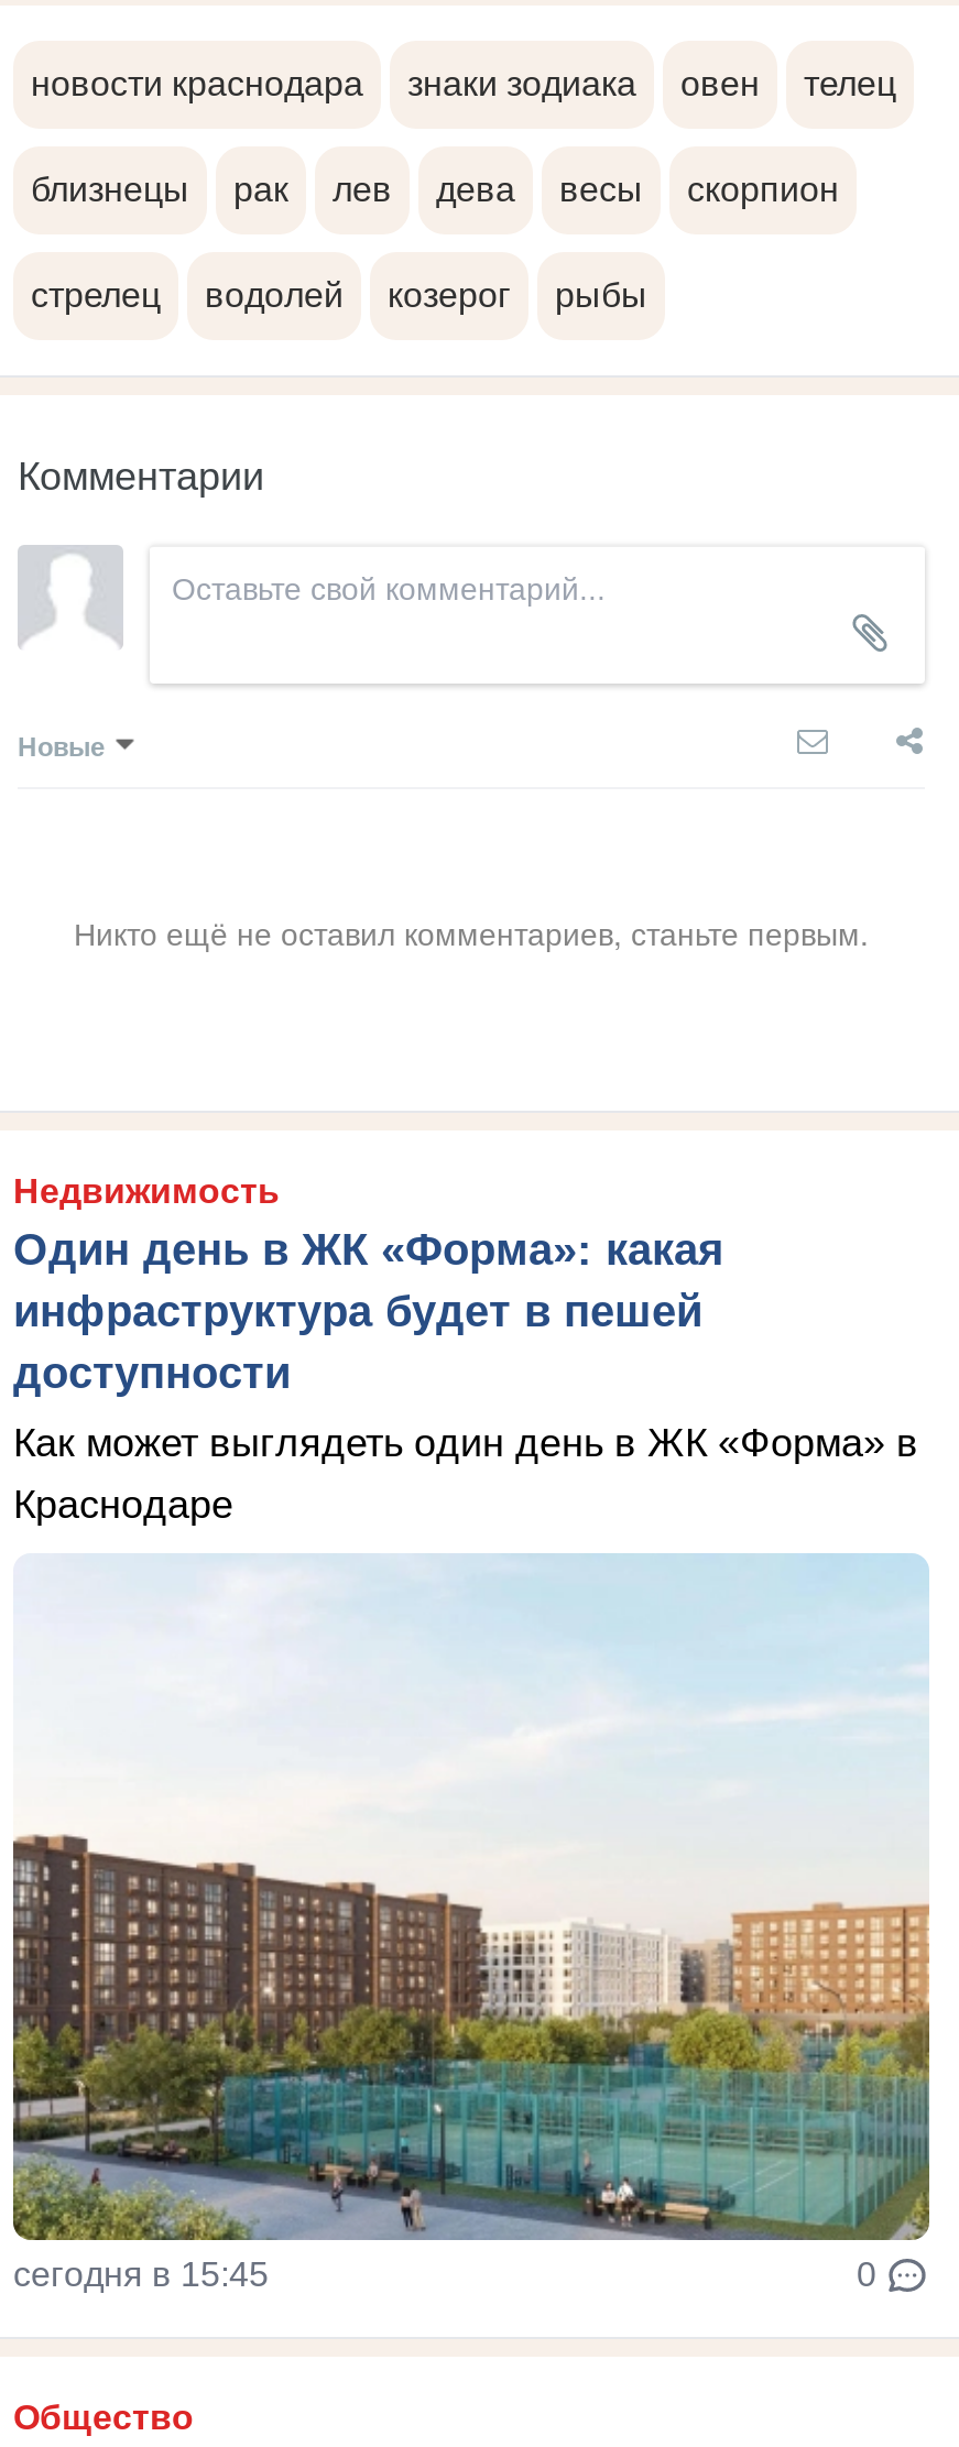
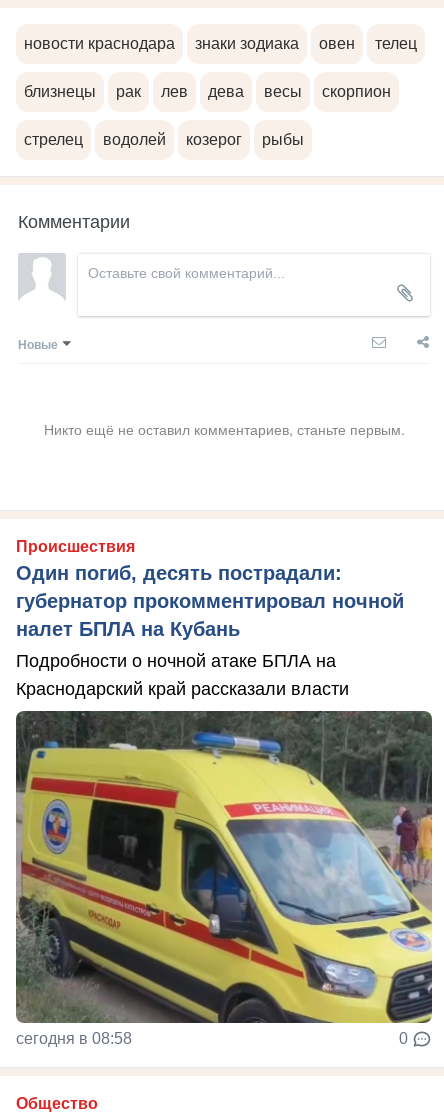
- Недвижимость
- Один день в ЖК «Форма»: какая
- инфраструктура будет в пешей
- доступности
+ Происшествия
+ Один погиб, десять пострадали:
+ губернатор прокомментировал ночной
+ налет БПЛА на Кубань

- Как может выглядеть один день в ЖК «Форма» в
- Краснодаре
+ Подробности о ночной атаке БПЛА на
+ Краснодарский край рассказали власти

- [image]
- сегодня в 15:45
+ [image]
+ сегодня в 08:58
